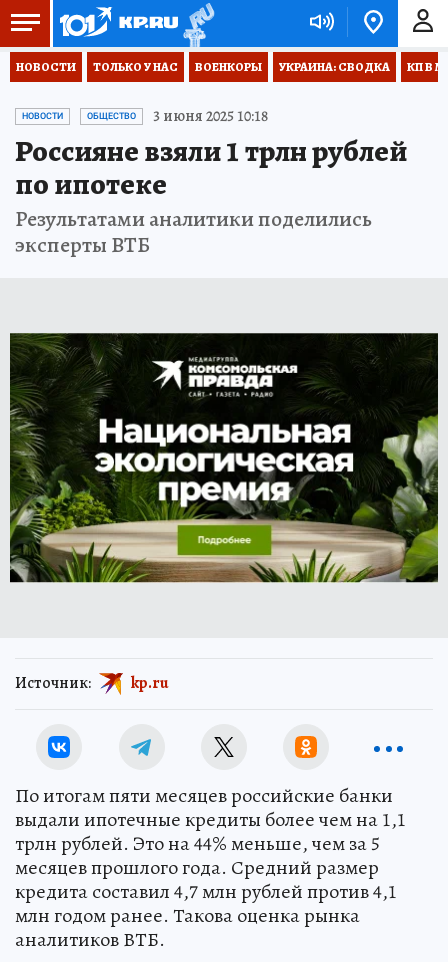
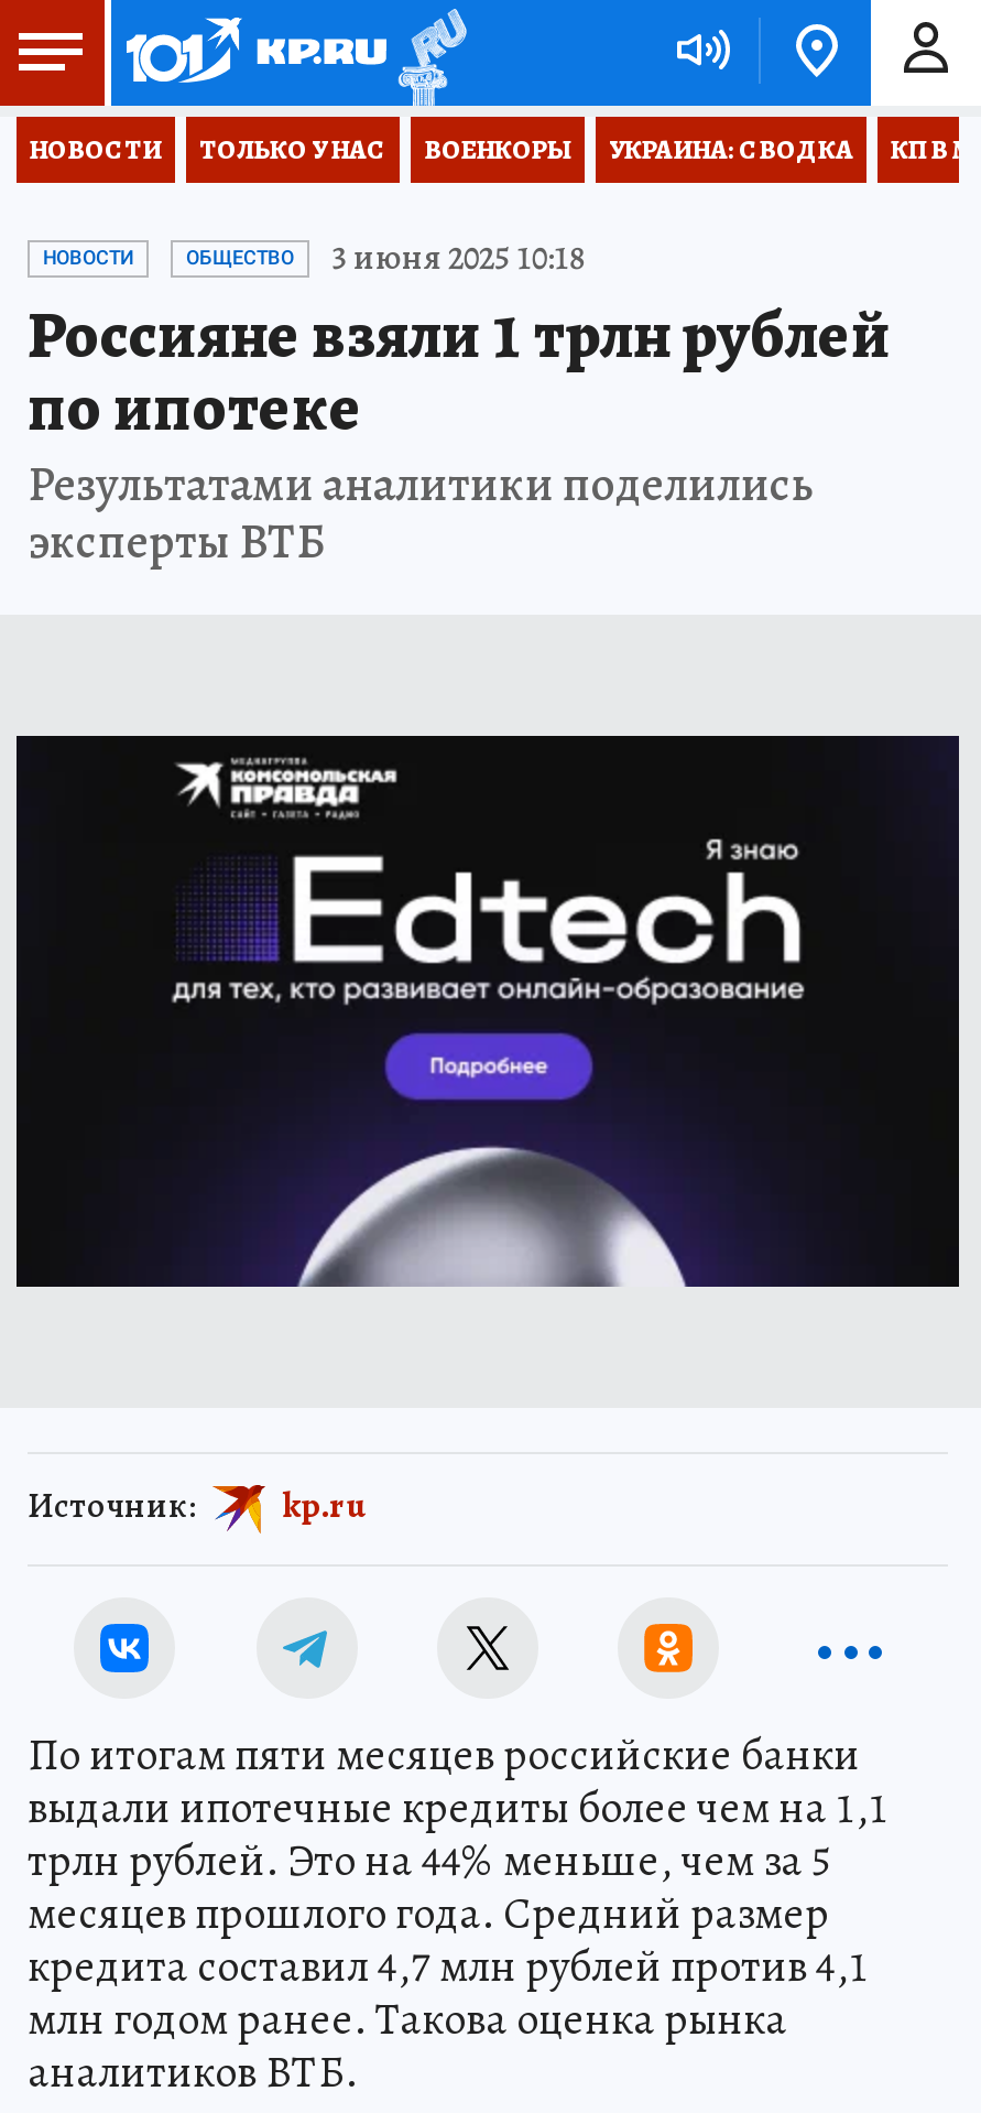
- [image]
+ [image]
